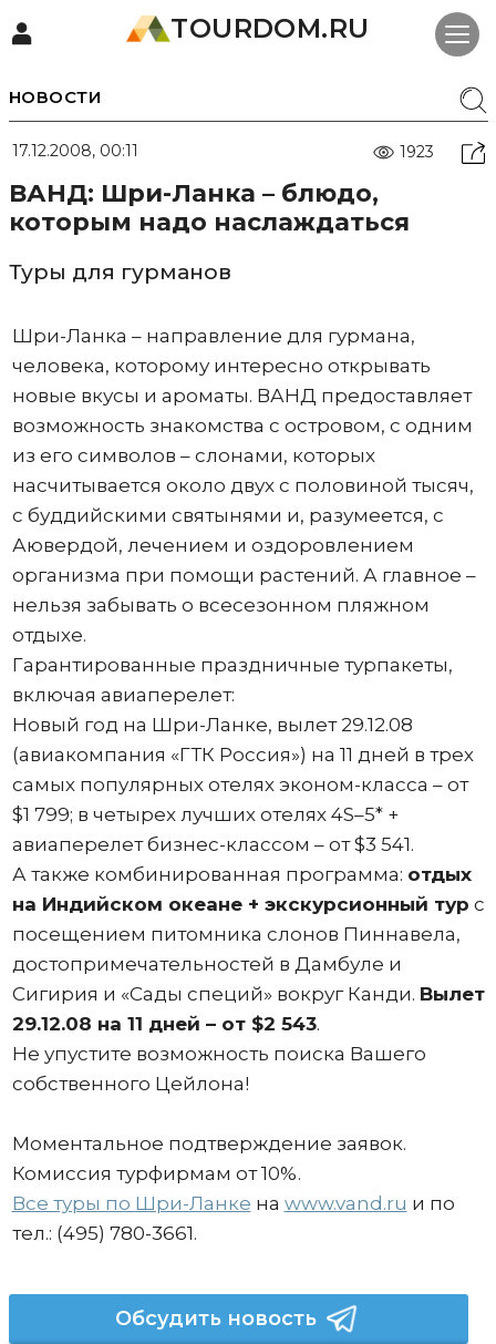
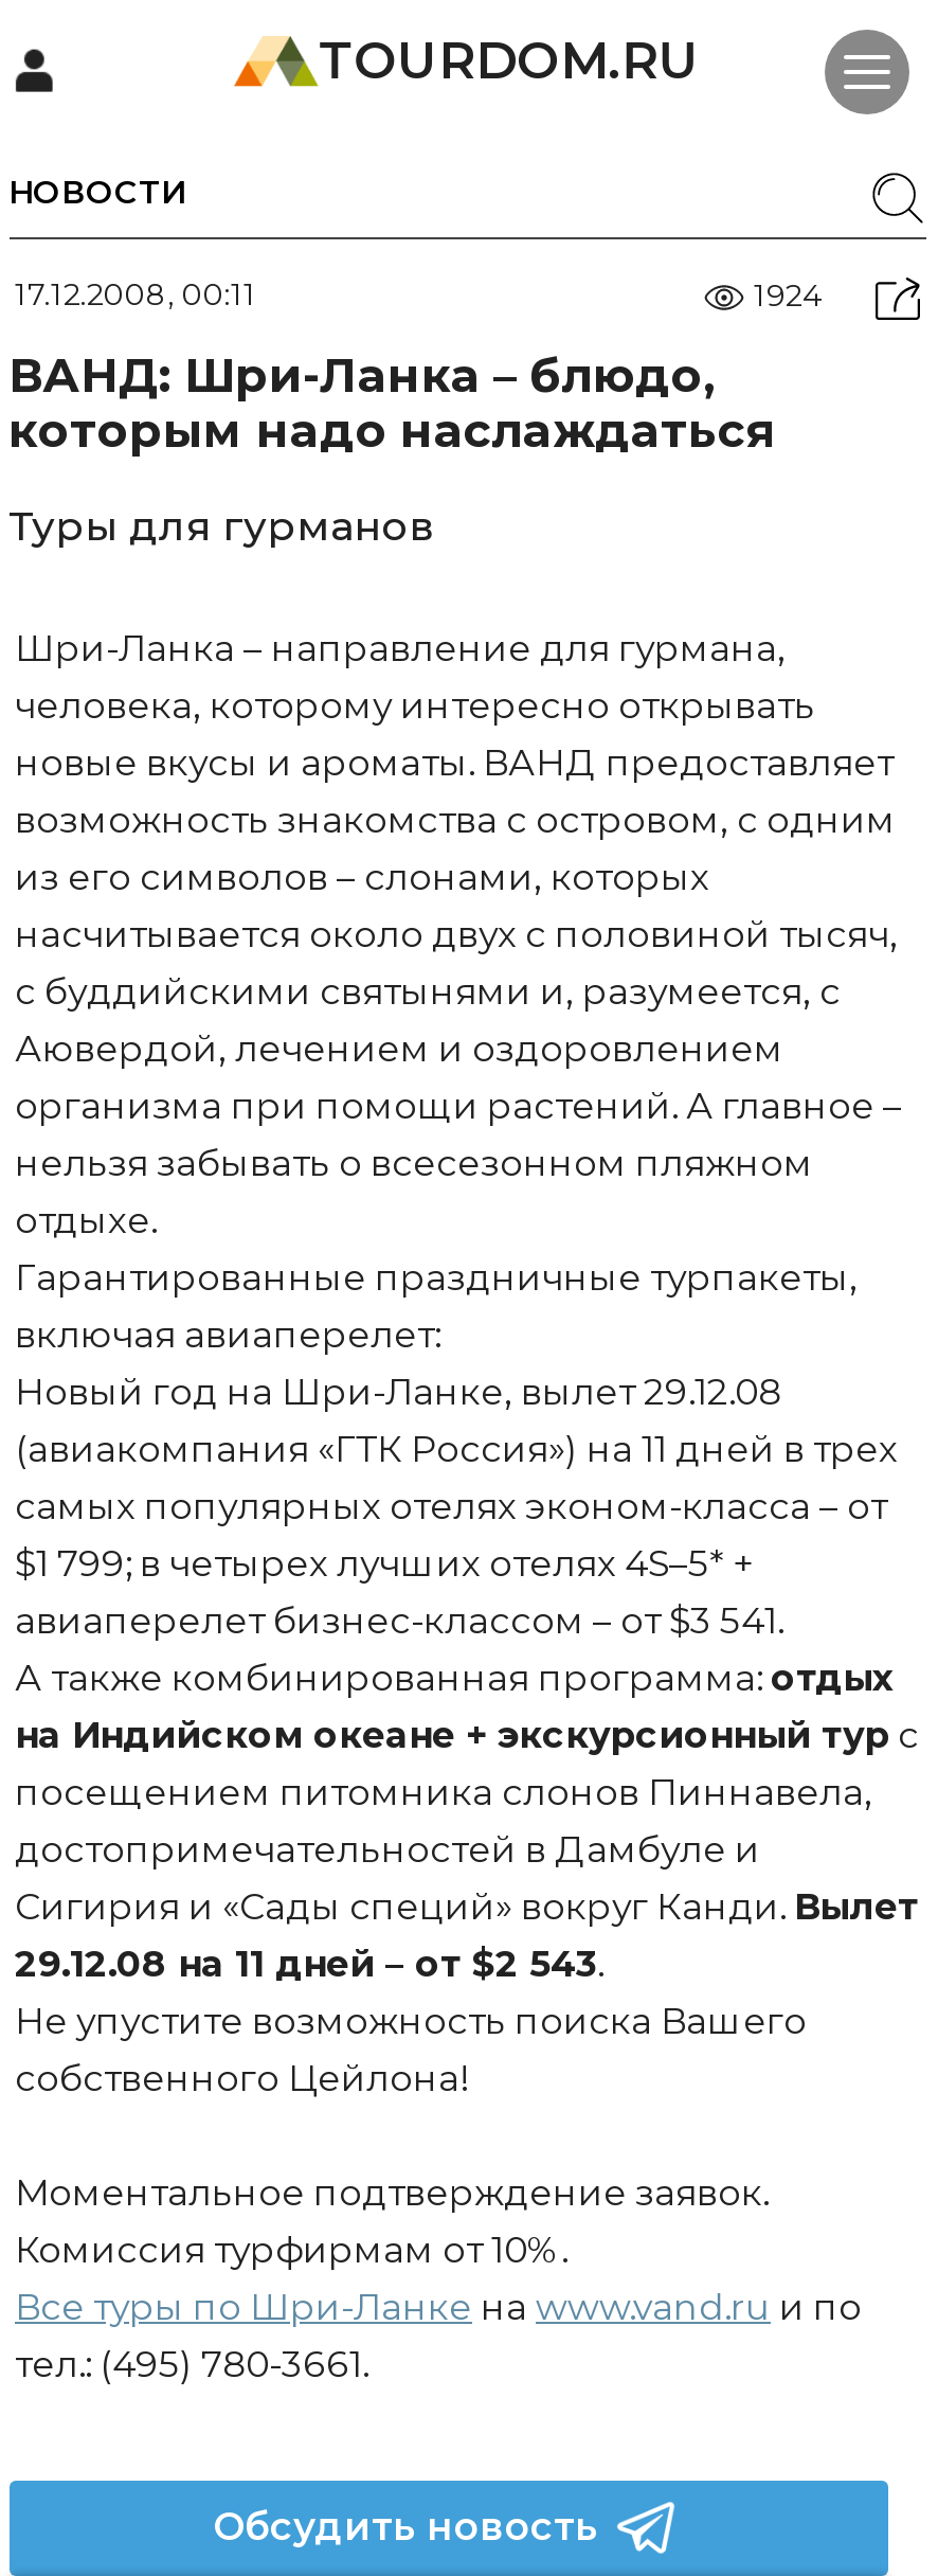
- 1923
+ 1924
